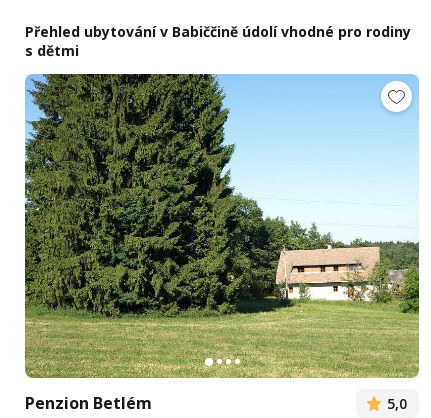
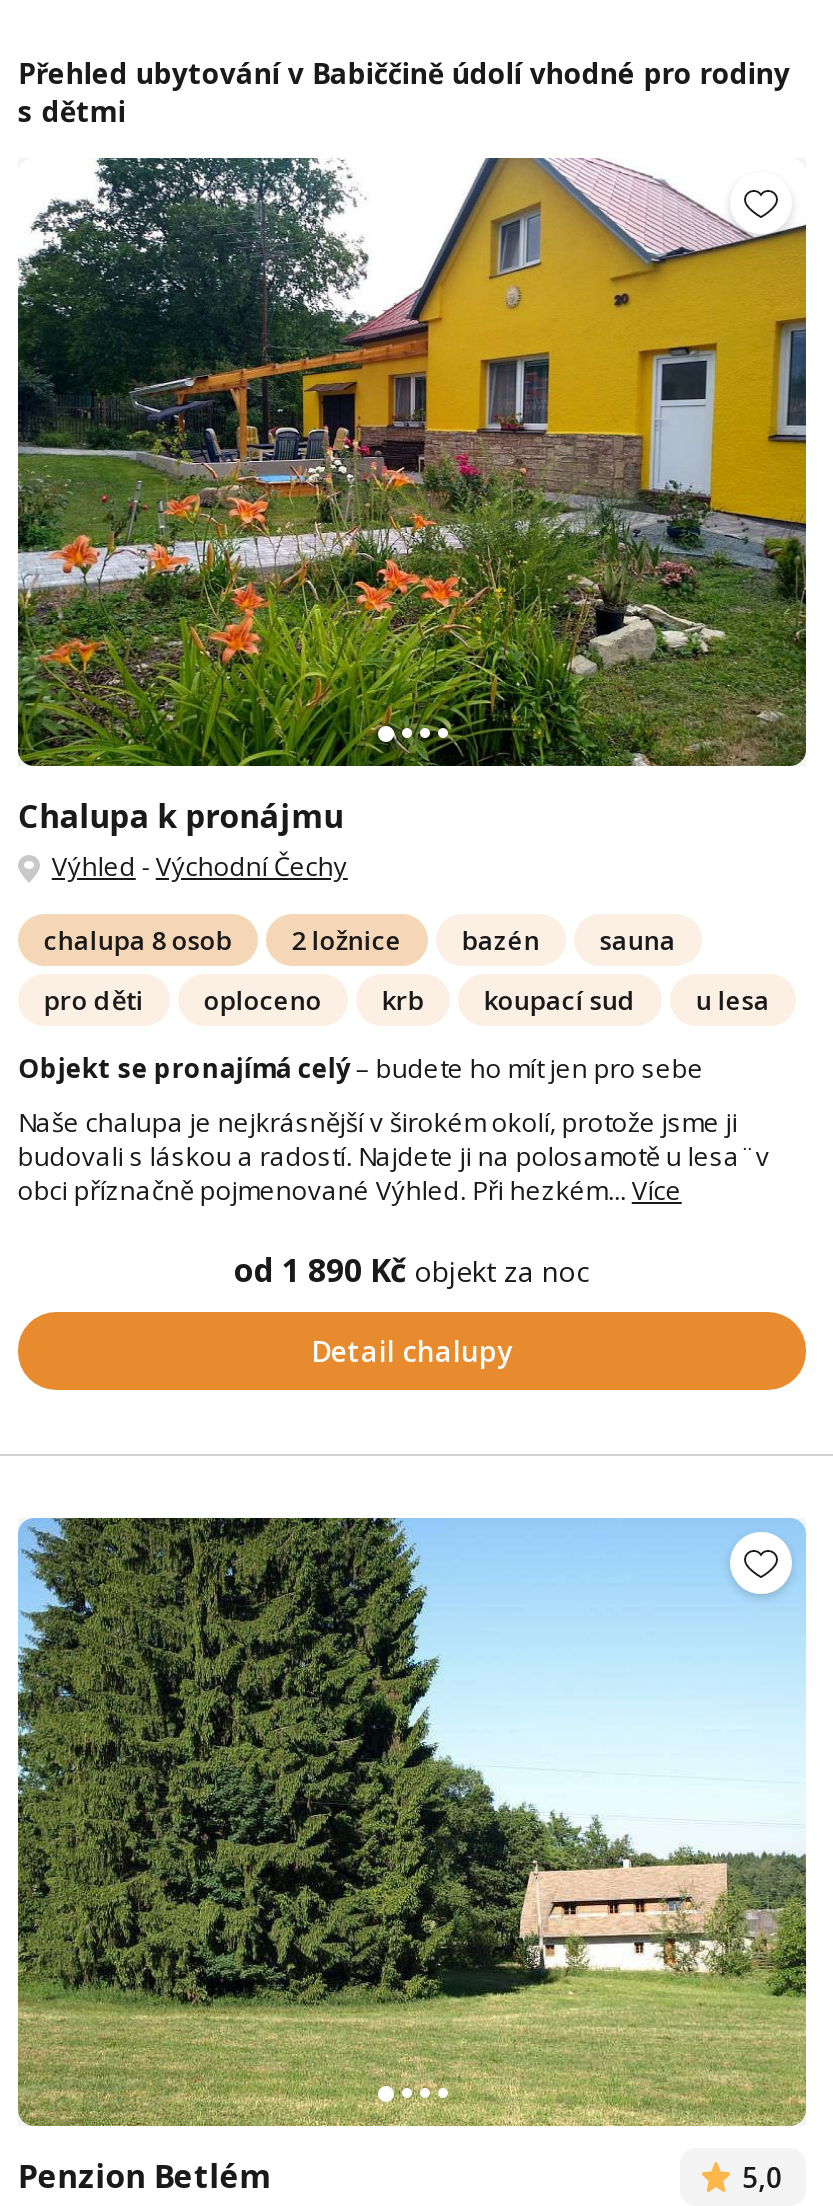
+ [image]
+ Chalupa k pronájmu
+ Výhled - Východní Čechy
+ chalupa 8 osob
+ 2 ložnice
+ bazén
+ sauna
+ pro děti
+ oploceno
+ krb
+ koupací sud
+ u lesa
+ Objekt se pronajímá celý– budete ho mít jen pro sebe
+ Naše chalupa je nejkrásnější v širokém okolí, protože jsme ji
+ budovali s láskou a radostí. Najdete ji na polosamotě u lesa¨v
+ obci příznačně pojmenované Výhled. Při hezkém... Více
+ od 1 890 Kč objekt za noc
+ Detail chalupy
